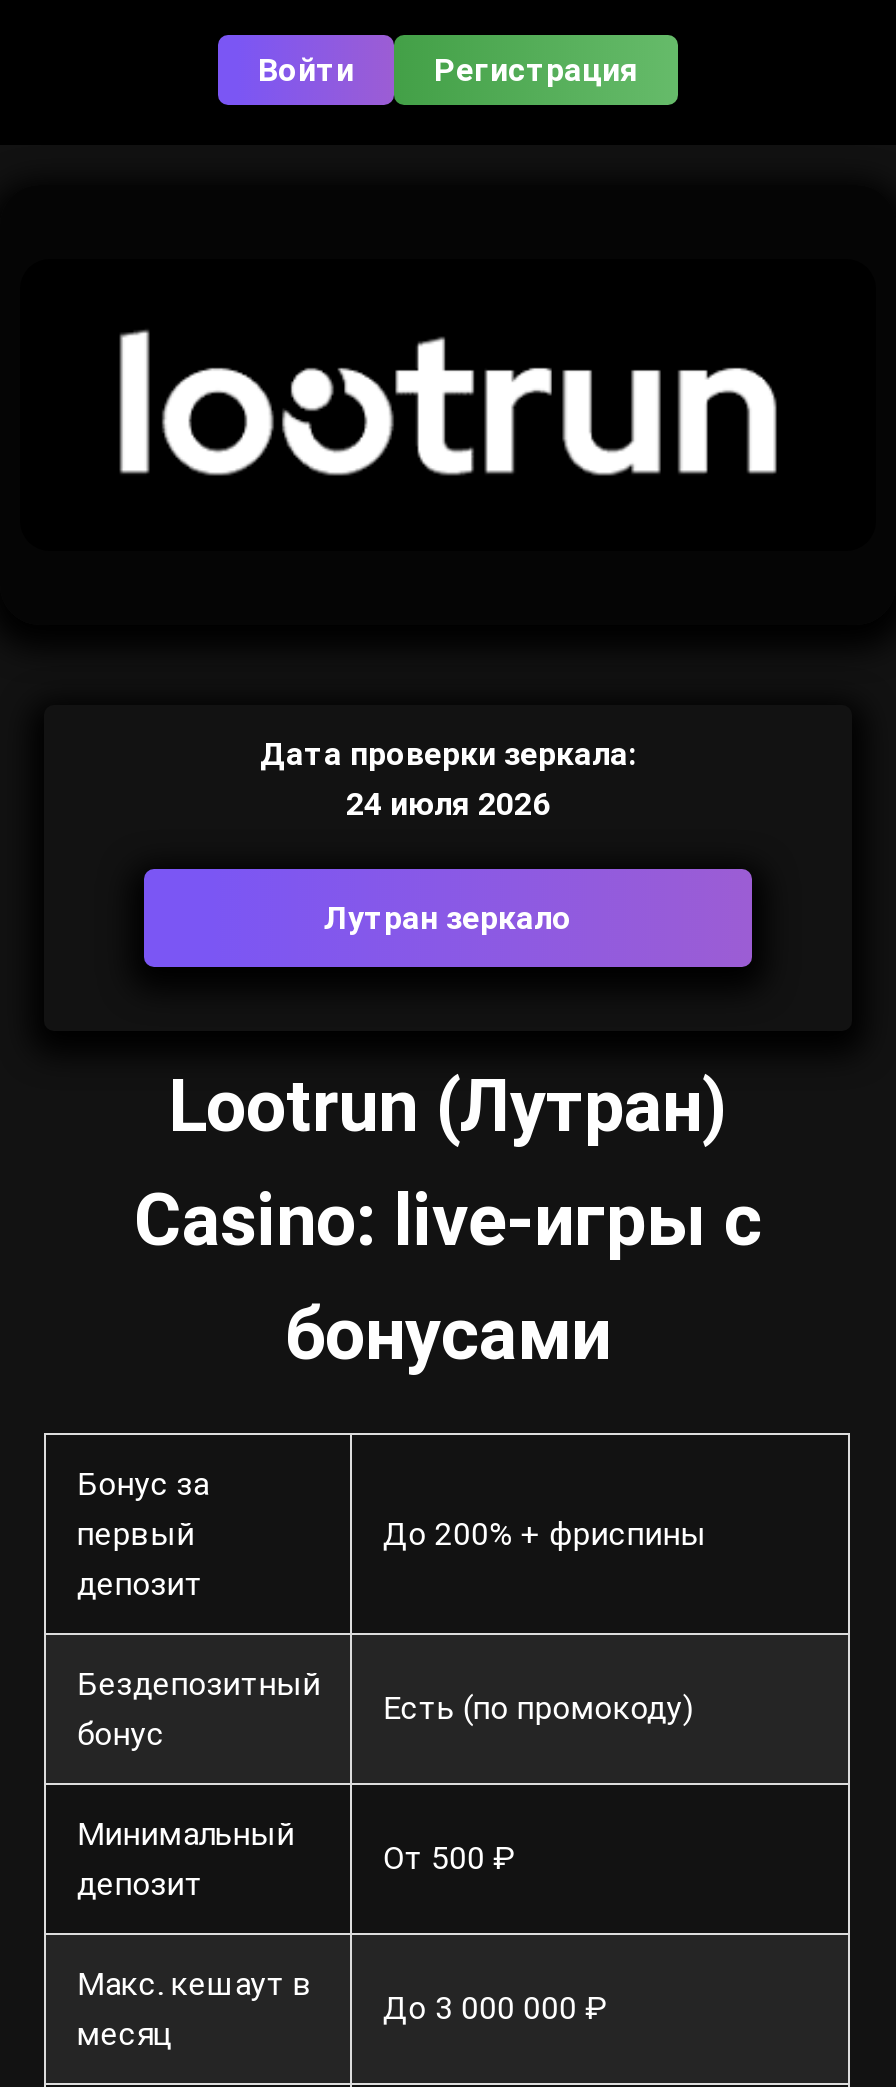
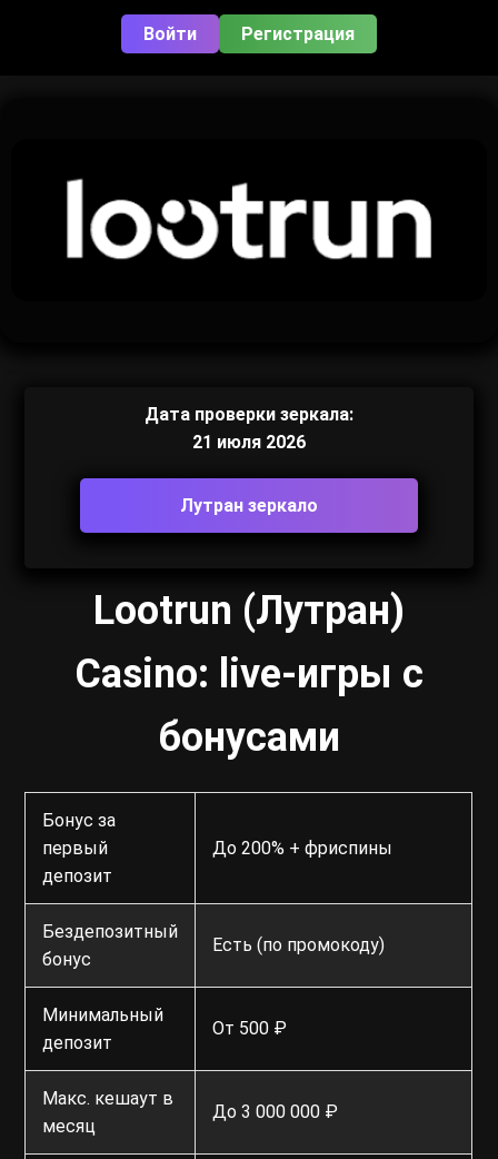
- 24 июля 2026
+ 21 июля 2026
